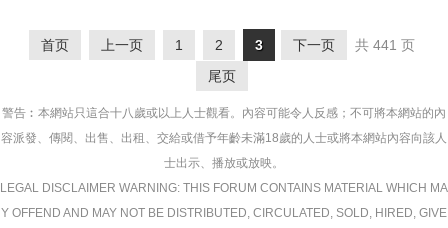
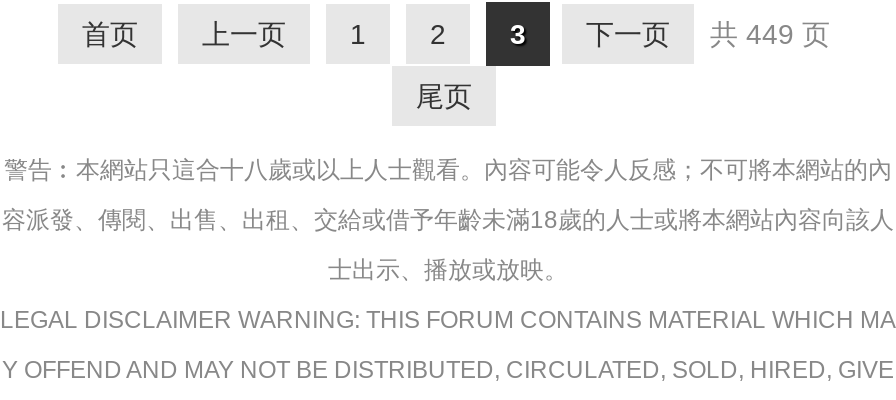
- 首页 上一页 1 2 3 下一页 共 441 页
+ 首页 上一页 1 2 3 下一页 共 449 页
